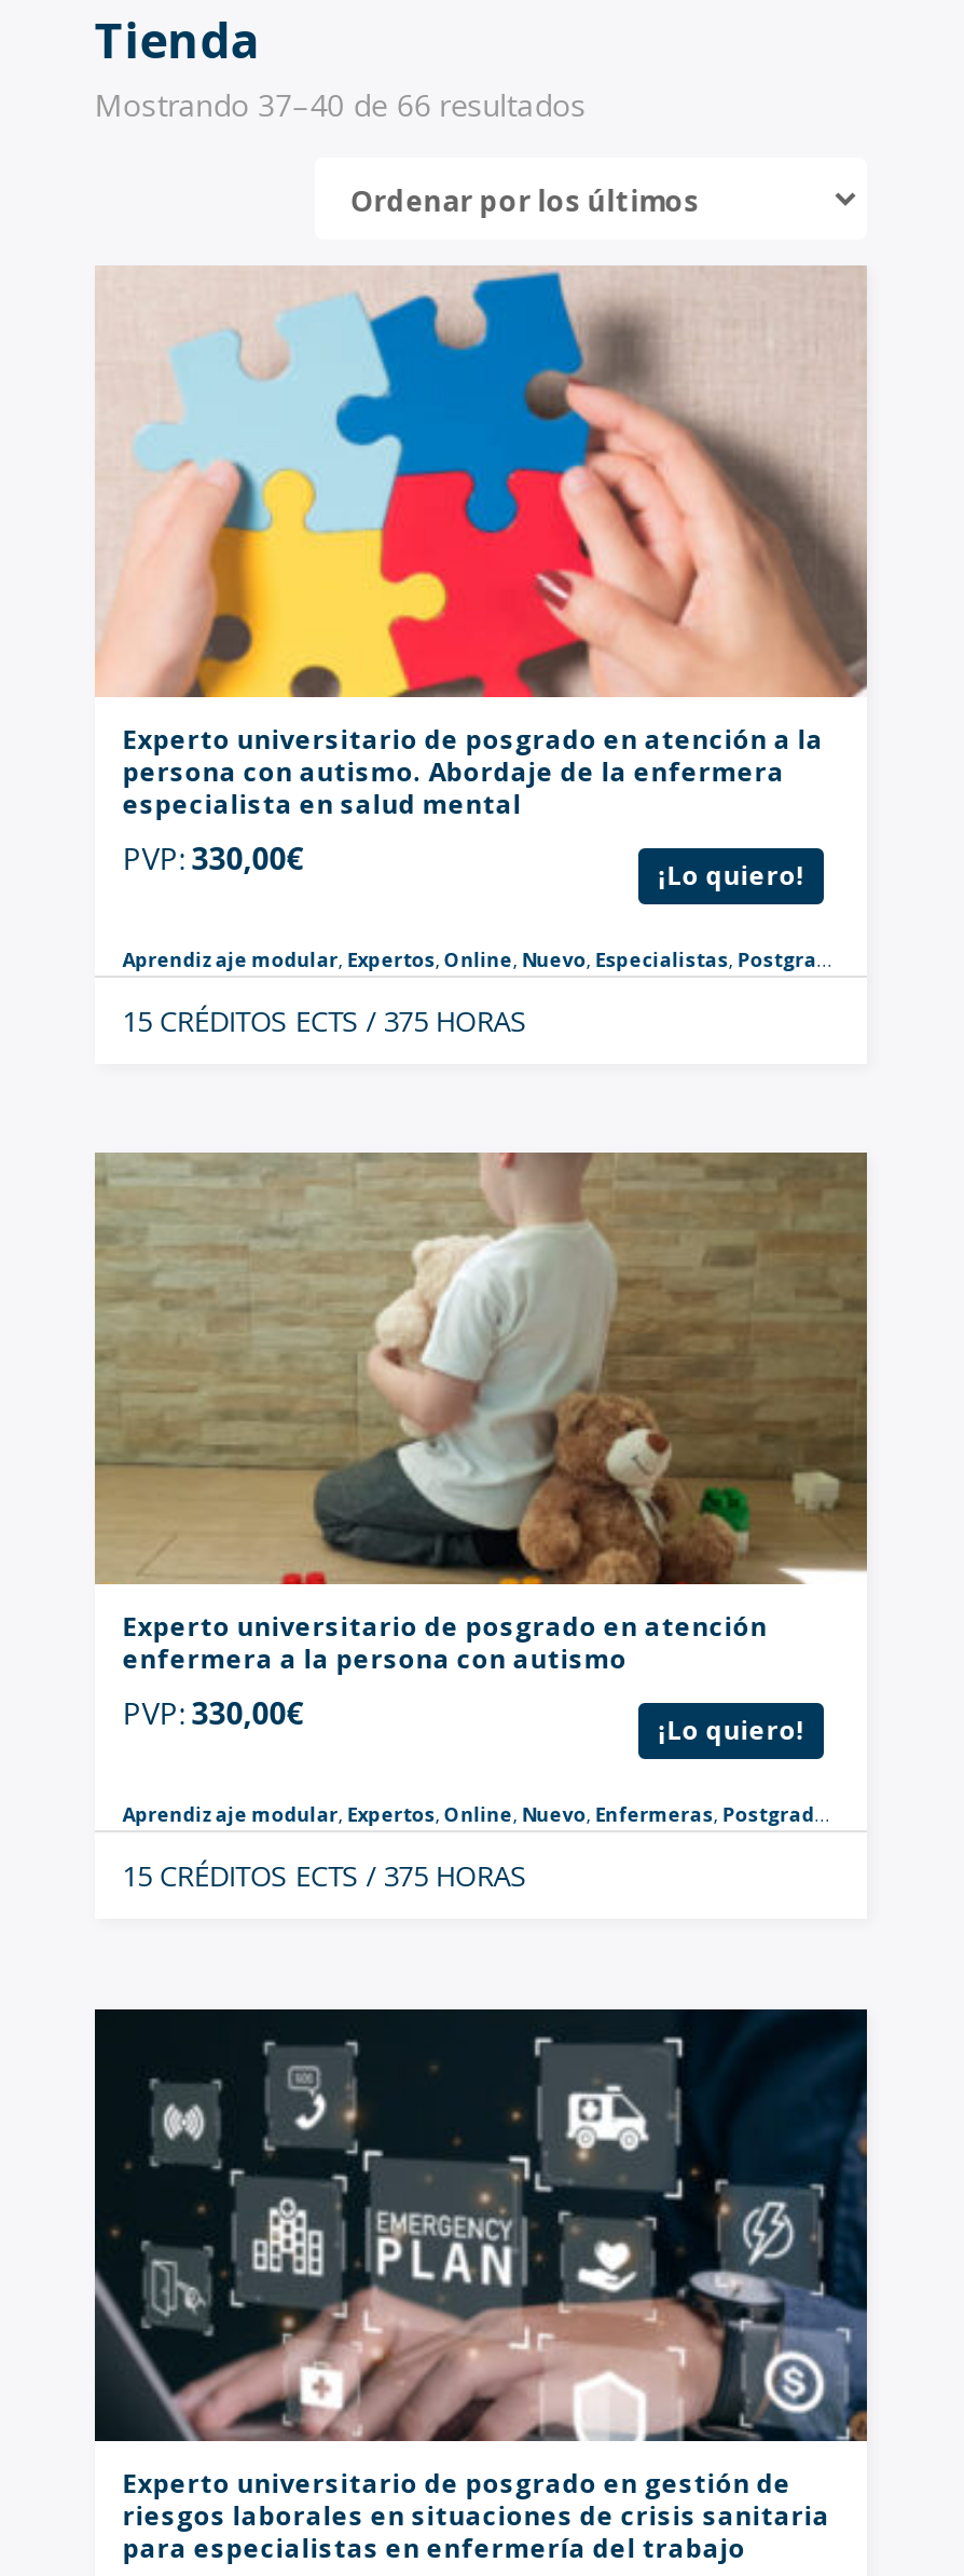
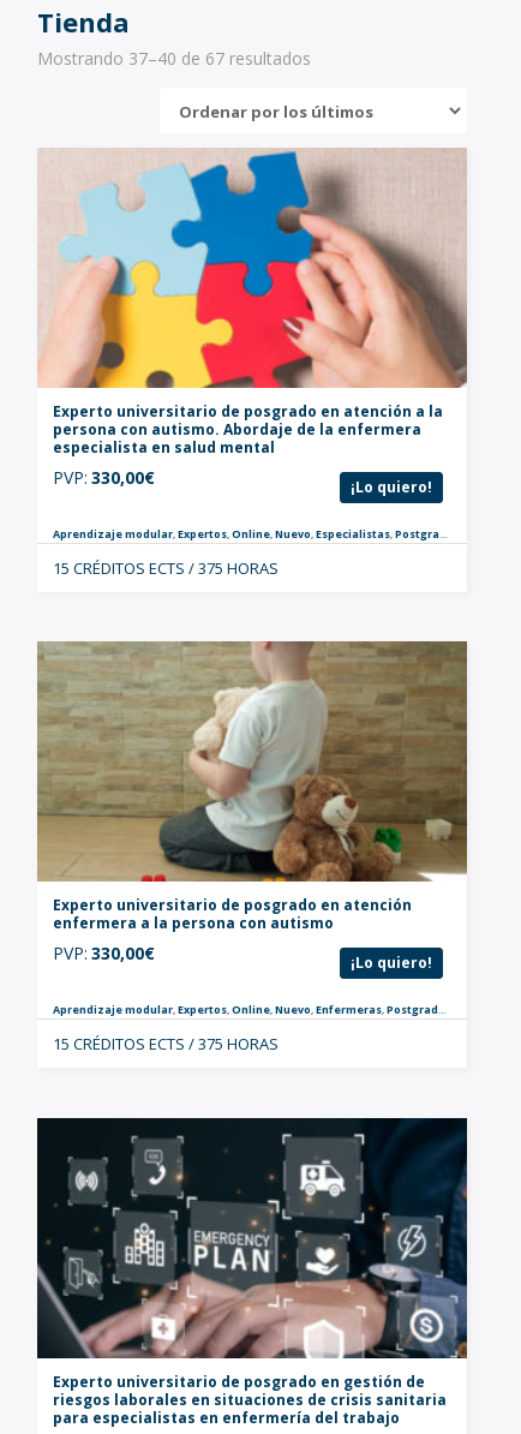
- Mostrando 37–40 de 66 resultados
+ Mostrando 37–40 de 67 resultados
